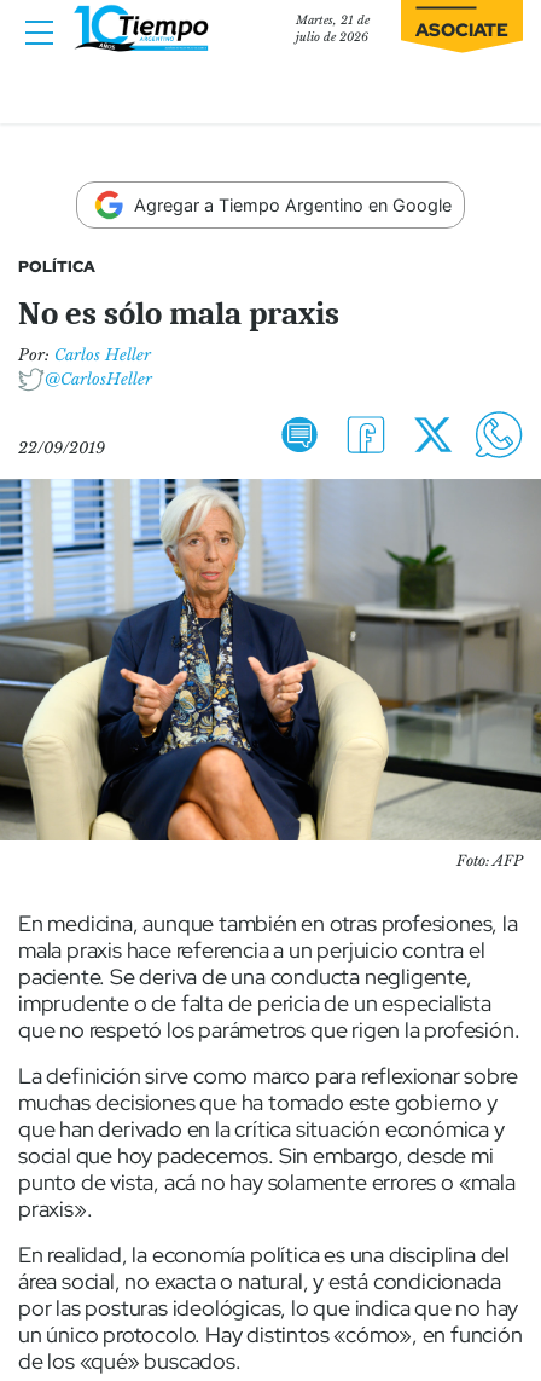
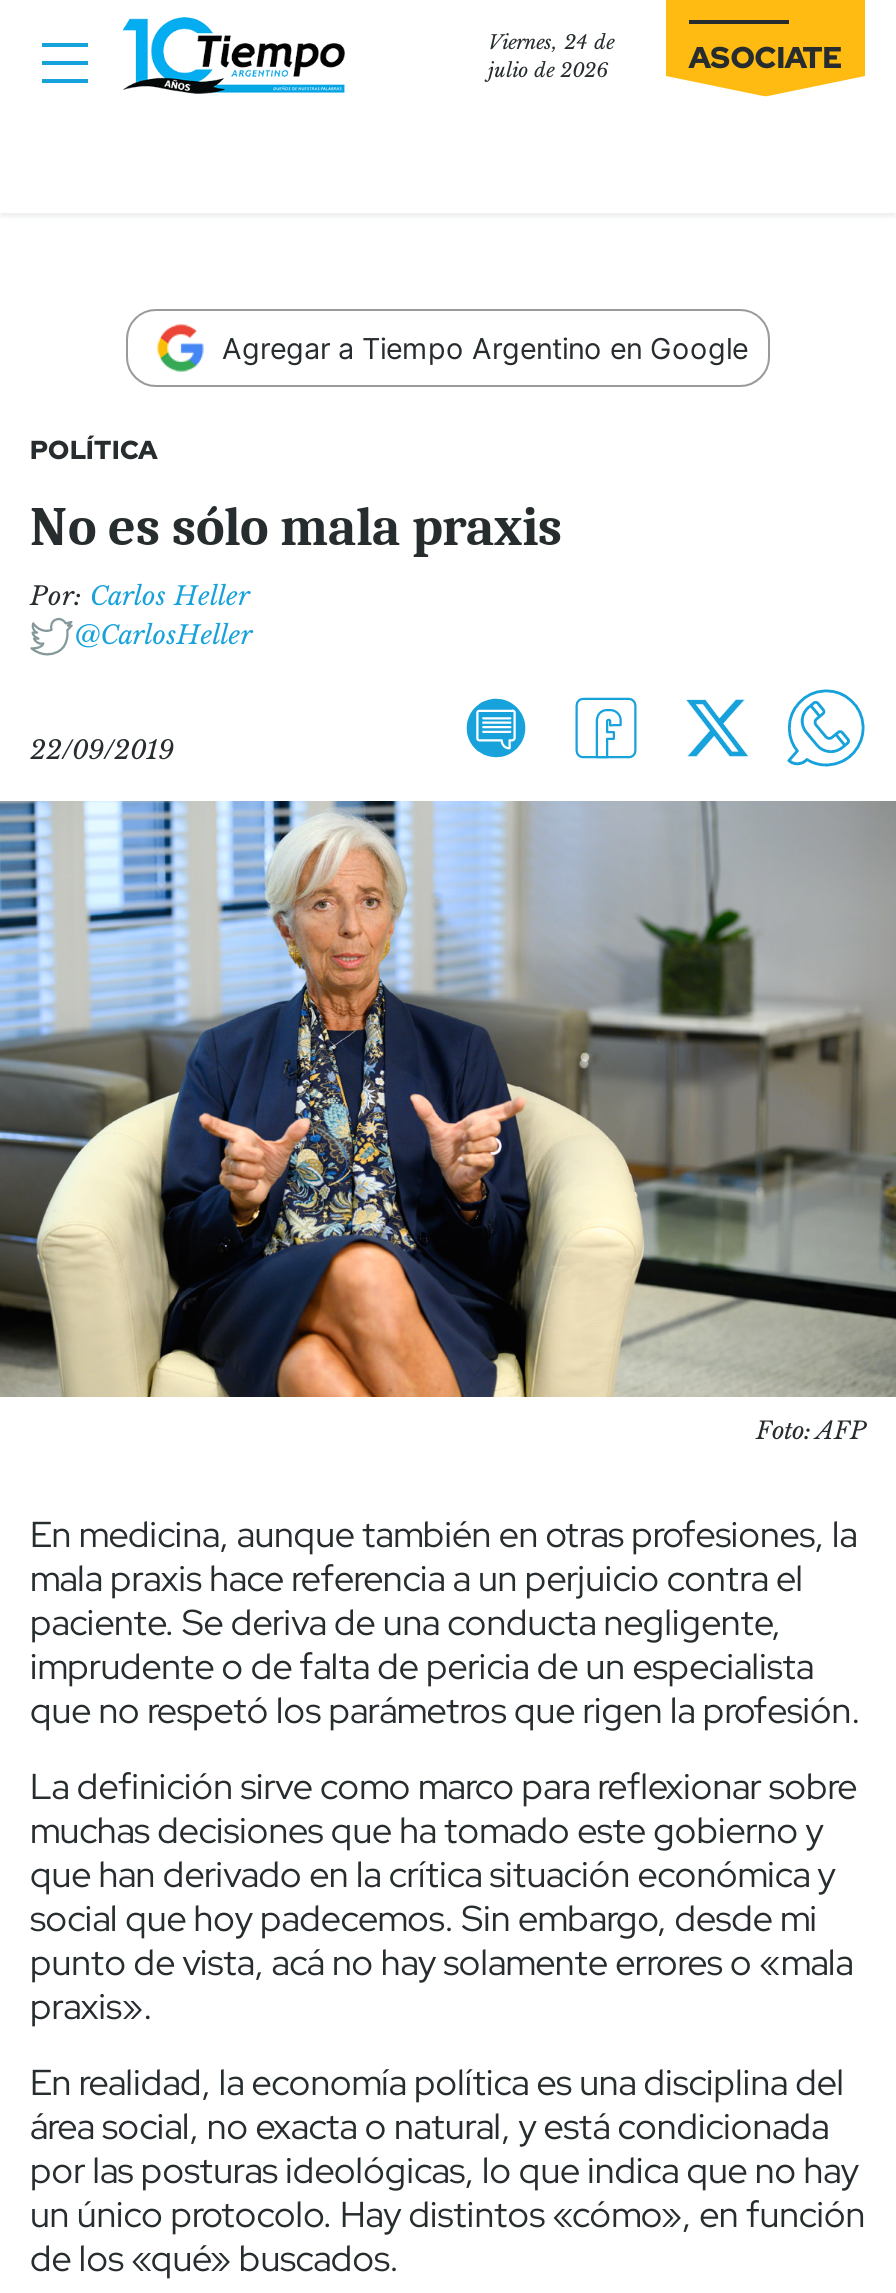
- Martes, 21 de
+ Viernes, 24 de
